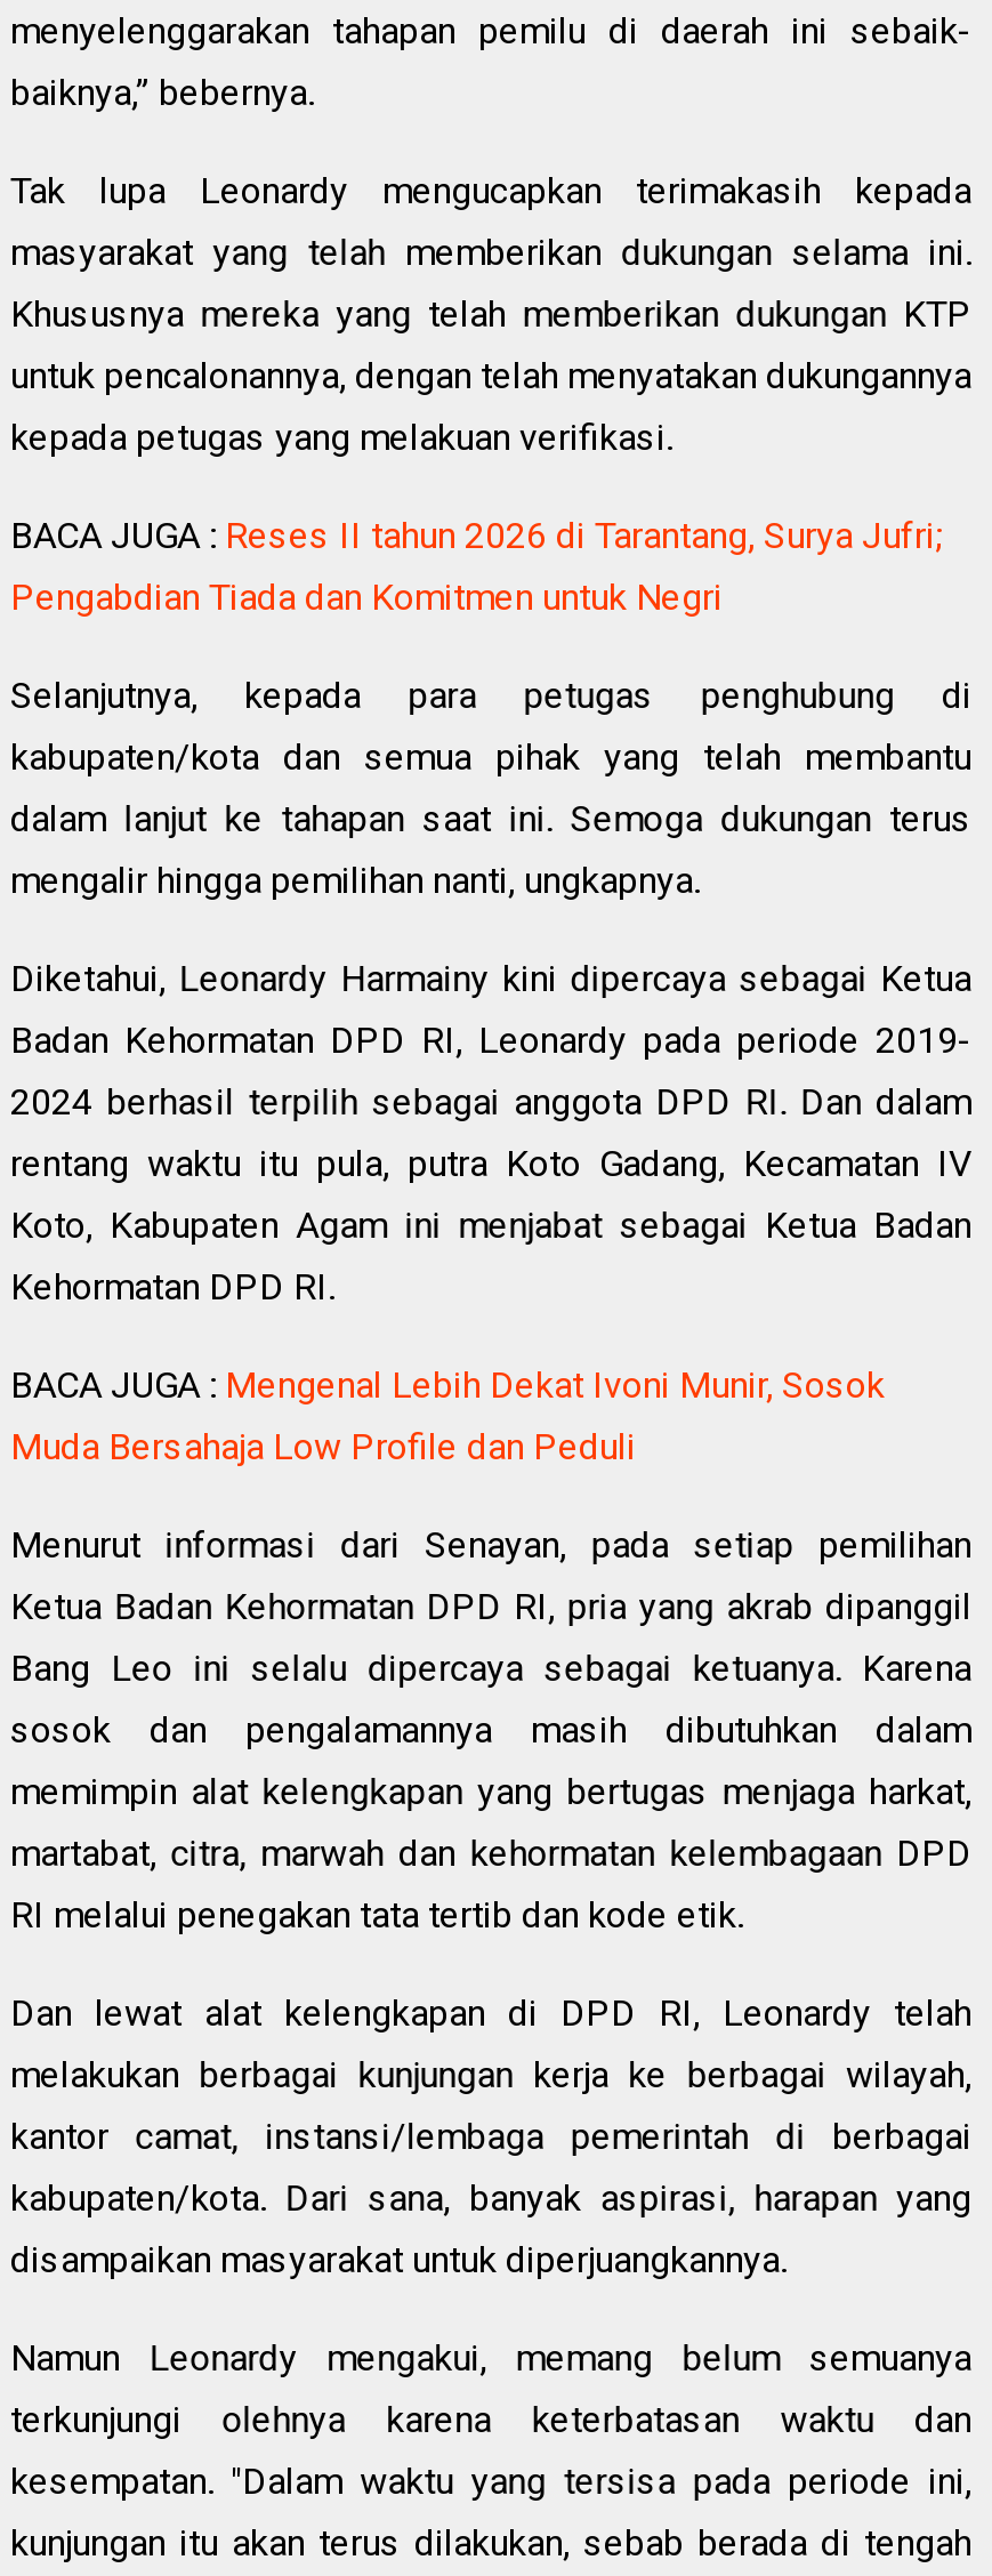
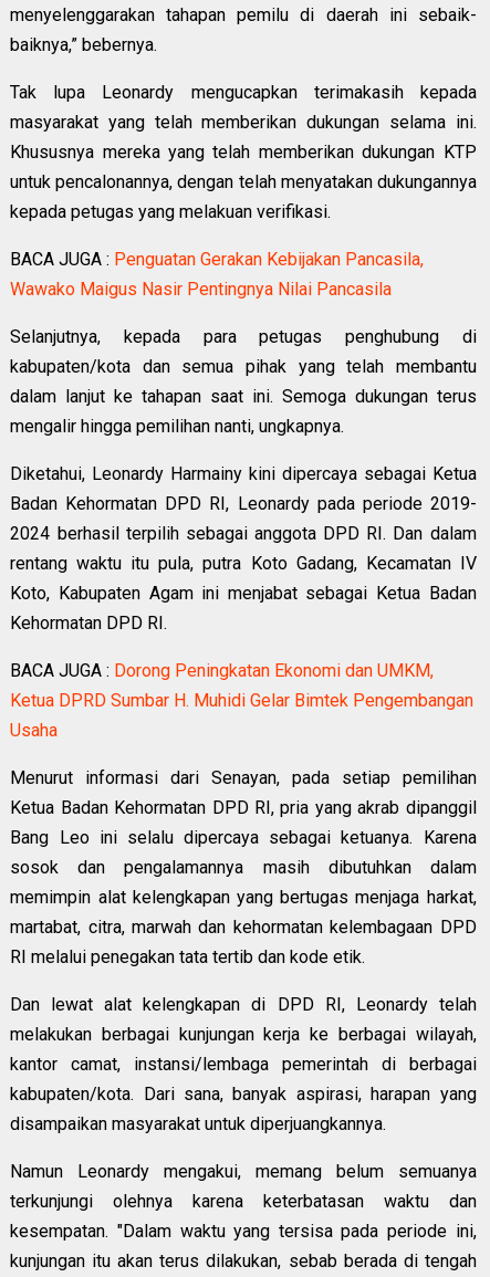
- BACA JUGA : Reses II tahun 2026 di Tarantang, Surya Jufri;
- Pengabdian Tiada dan Komitmen untuk Negri
+ BACA JUGA : Penguatan Gerakan Kebijakan Pancasila,
+ Wawako Maigus Nasir Pentingnya Nilai Pancasila

- BACA JUGA : Mengenal Lebih Dekat Ivoni Munir, Sosok
- Muda Bersahaja Low Profile dan Peduli
+ BACA JUGA : Dorong Peningkatan Ekonomi dan UMKM,
+ Ketua DPRD Sumbar H. Muhidi Gelar Bimtek Pengembangan
+ Usaha
